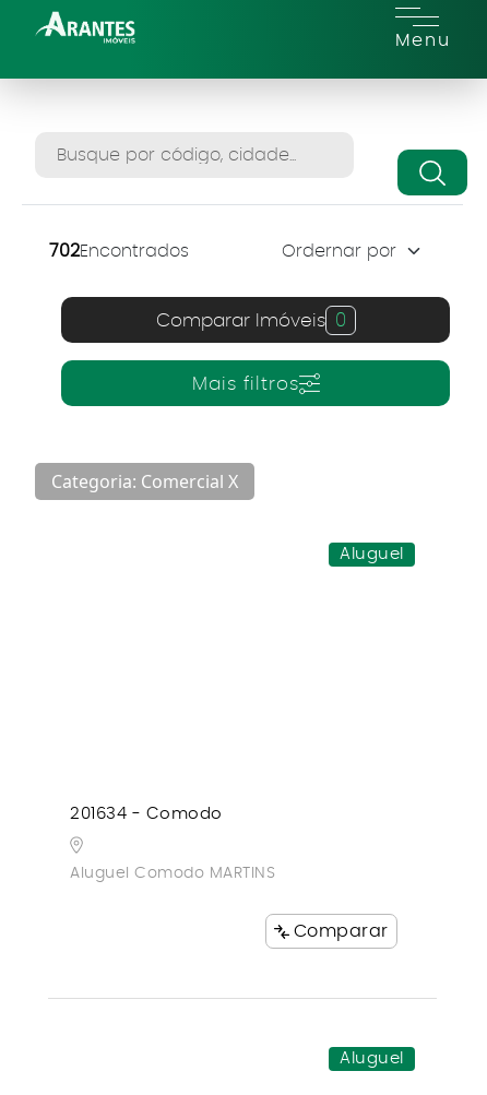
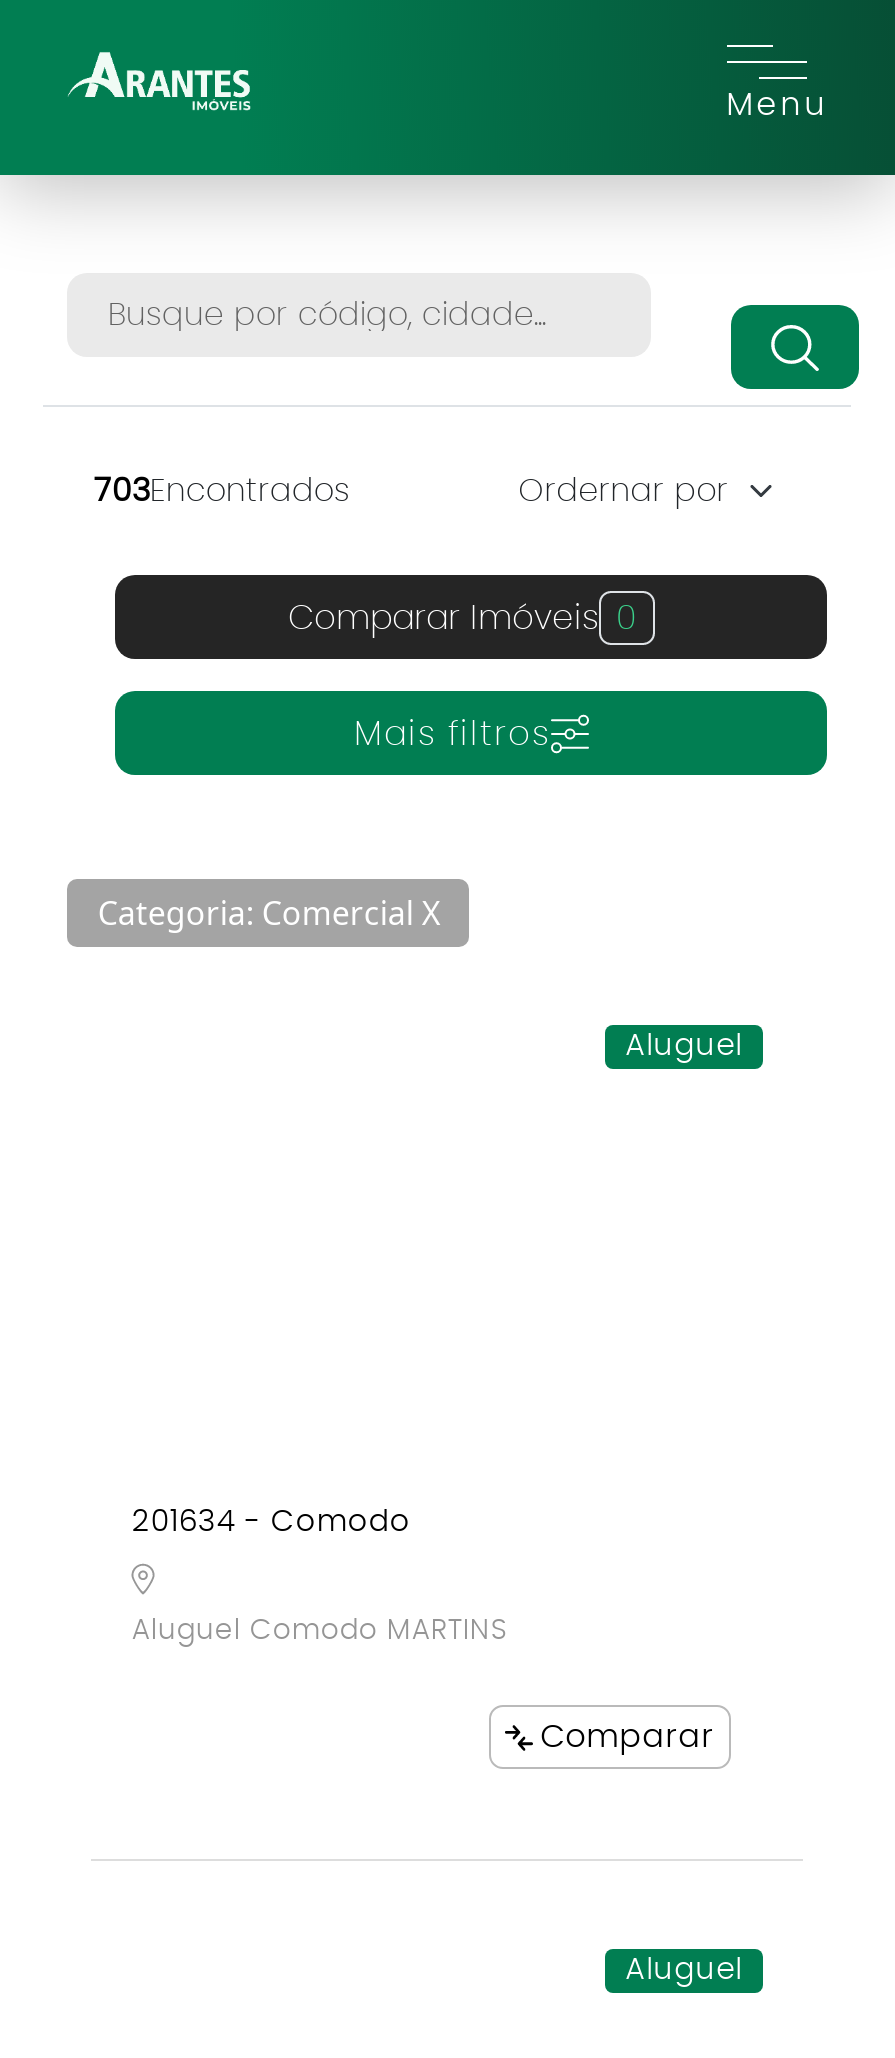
- 702Encontrados
+ 703Encontrados
